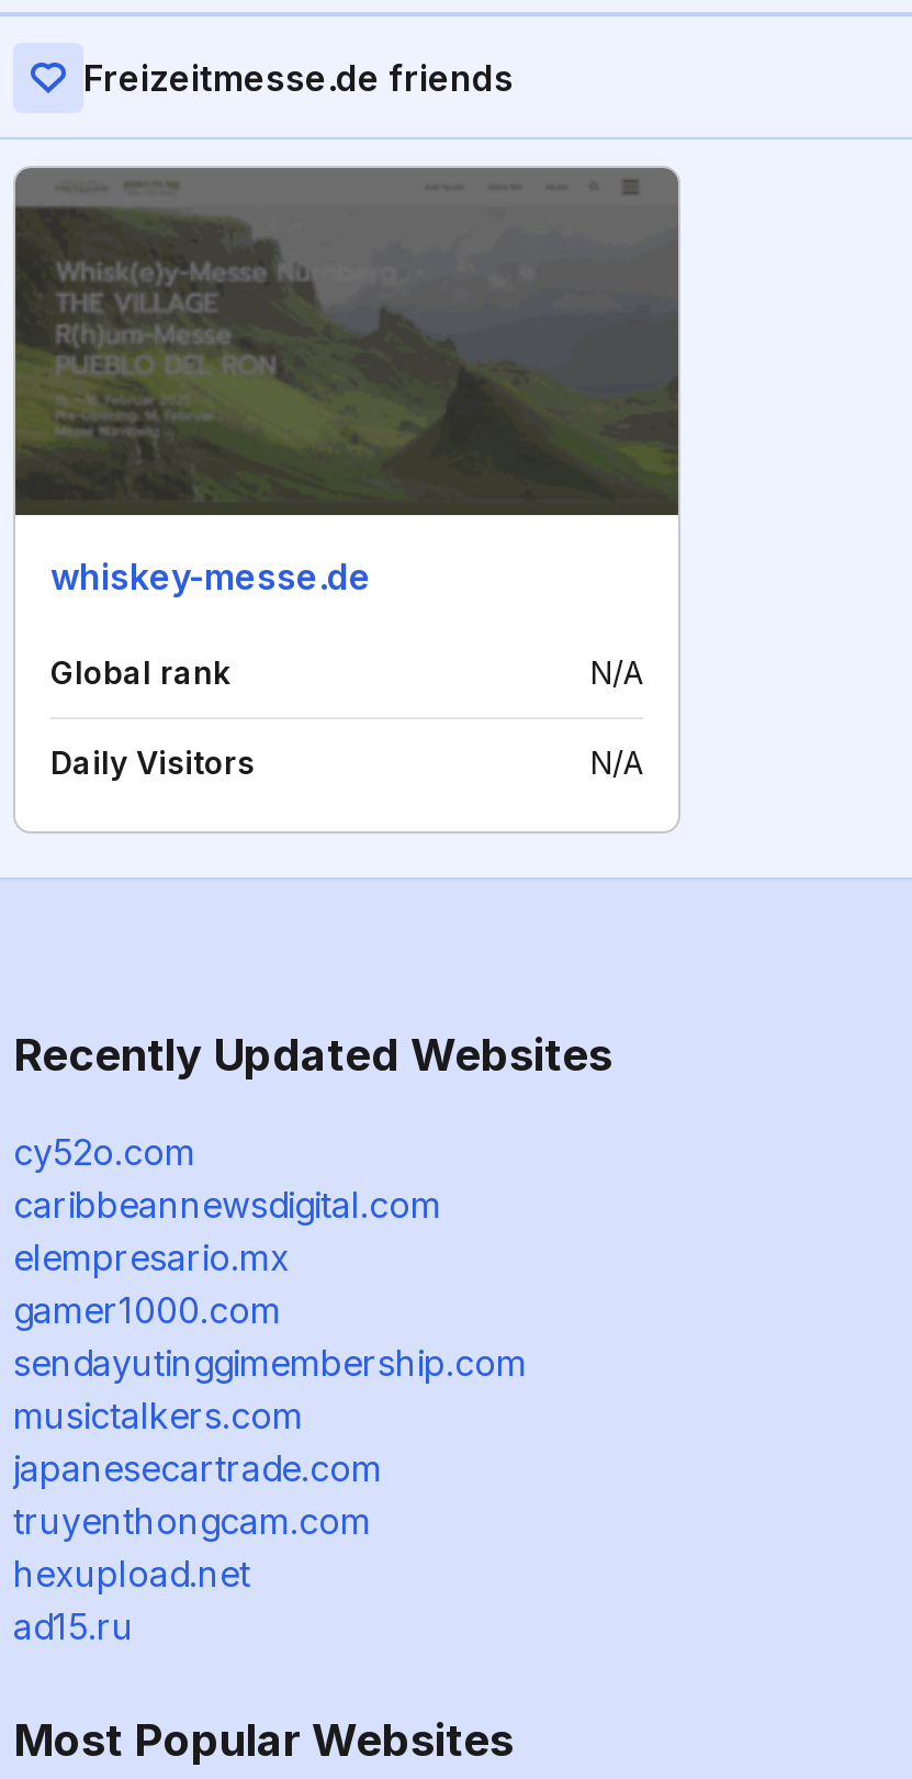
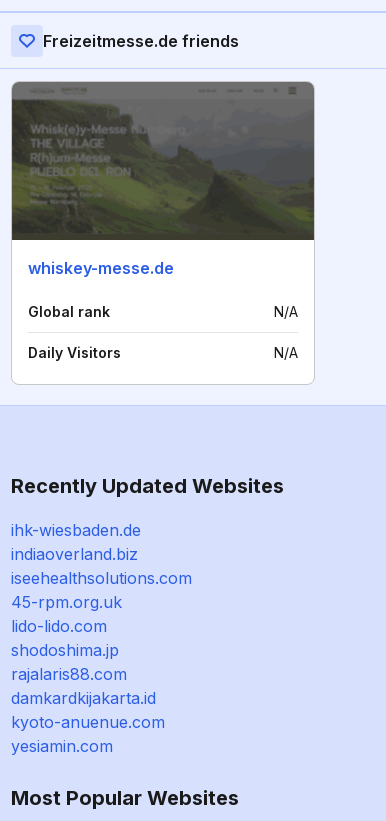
- cy52o.com
- caribbeannewsdigital.com
- elempresario.mx
- gamer1000.com
- sendayutinggimembership.com
- musictalkers.com
- japanesecartrade.com
- truyenthongcam.com
- hexupload.net
- ad15.ru
+ ihk-wiesbaden.de
+ indiaoverland.biz
+ iseehealthsolutions.com
+ 45-rpm.org.uk
+ lido-lido.com
+ shodoshima.jp
+ rajalaris88.com
+ damkardkijakarta.id
+ kyoto-anuenue.com
+ yesiamin.com
